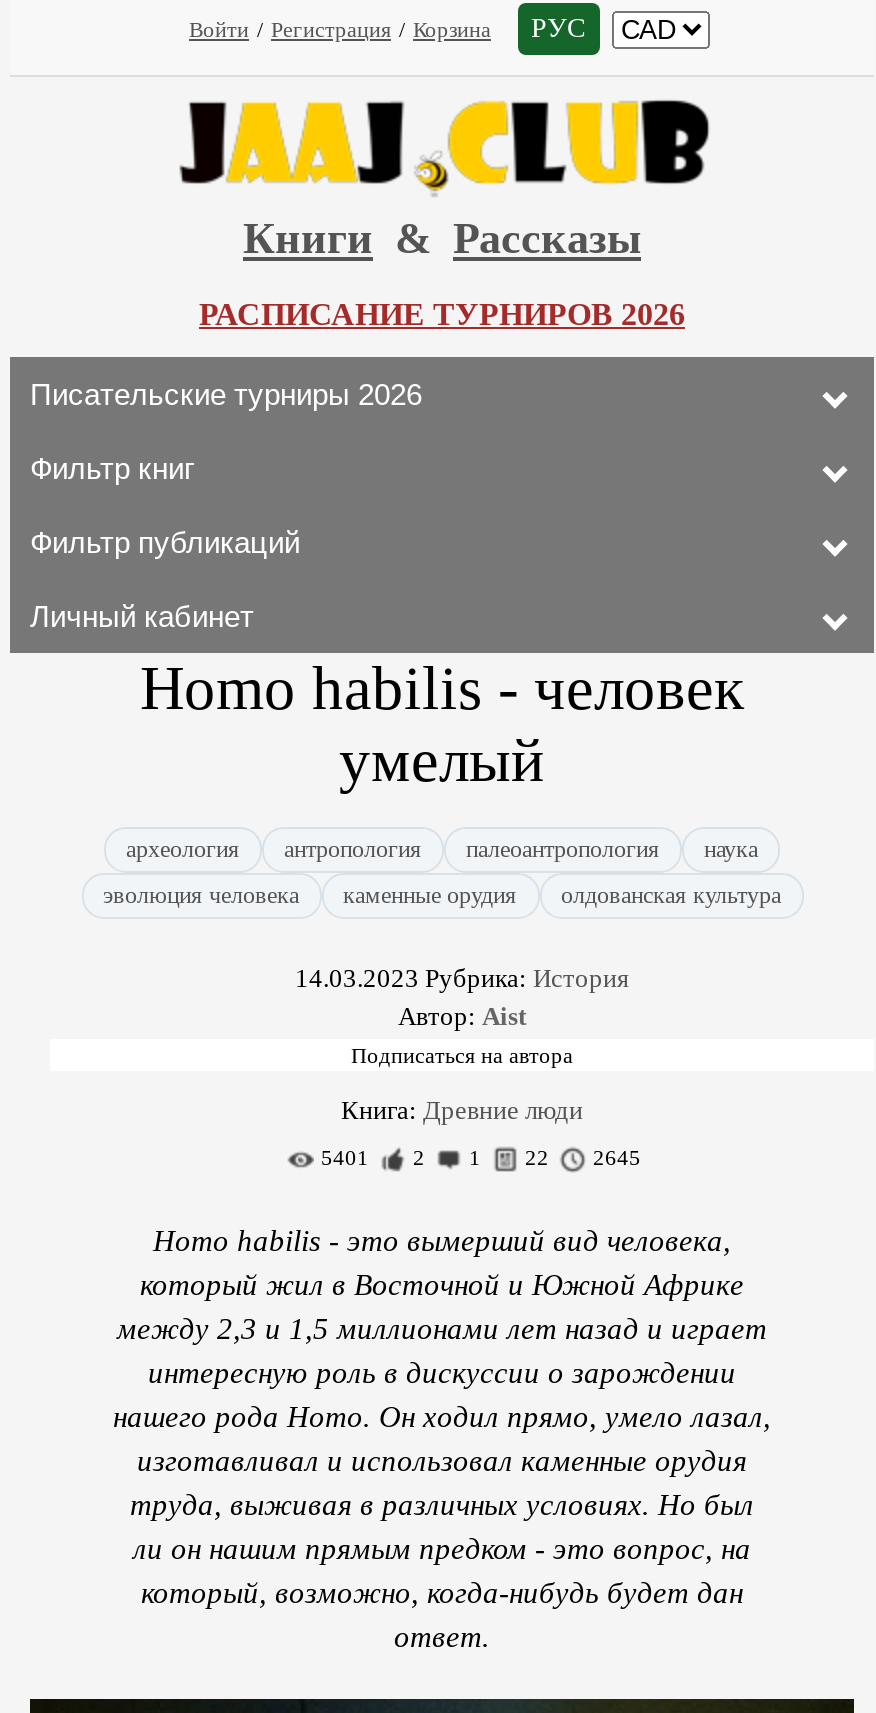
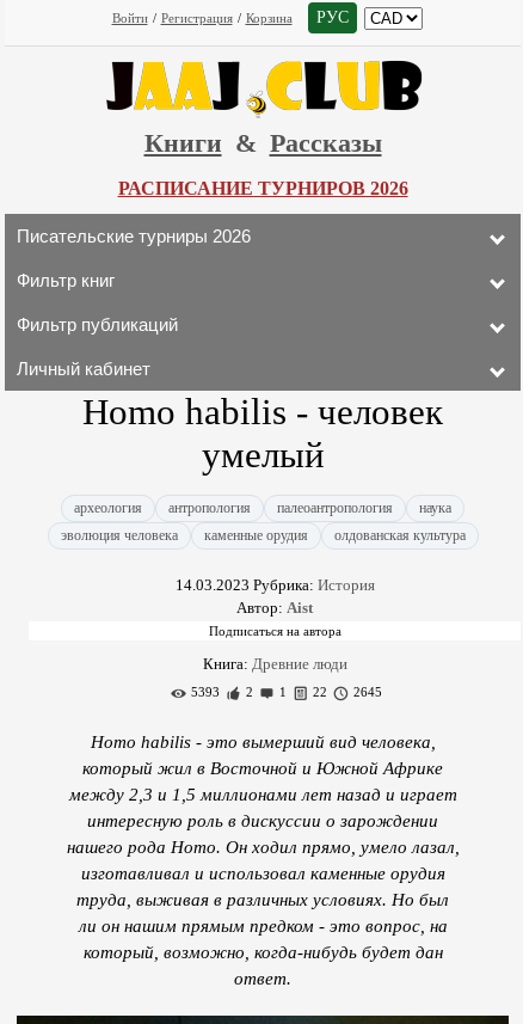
- 5401 2 1 22 2645
+ 5393 2 1 22 2645
